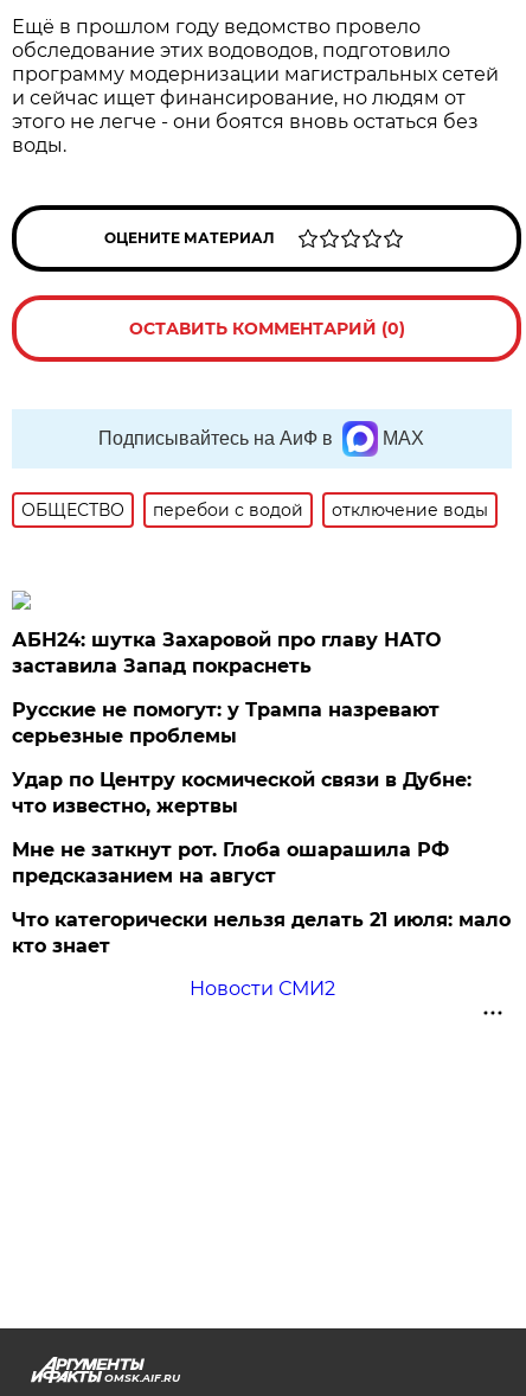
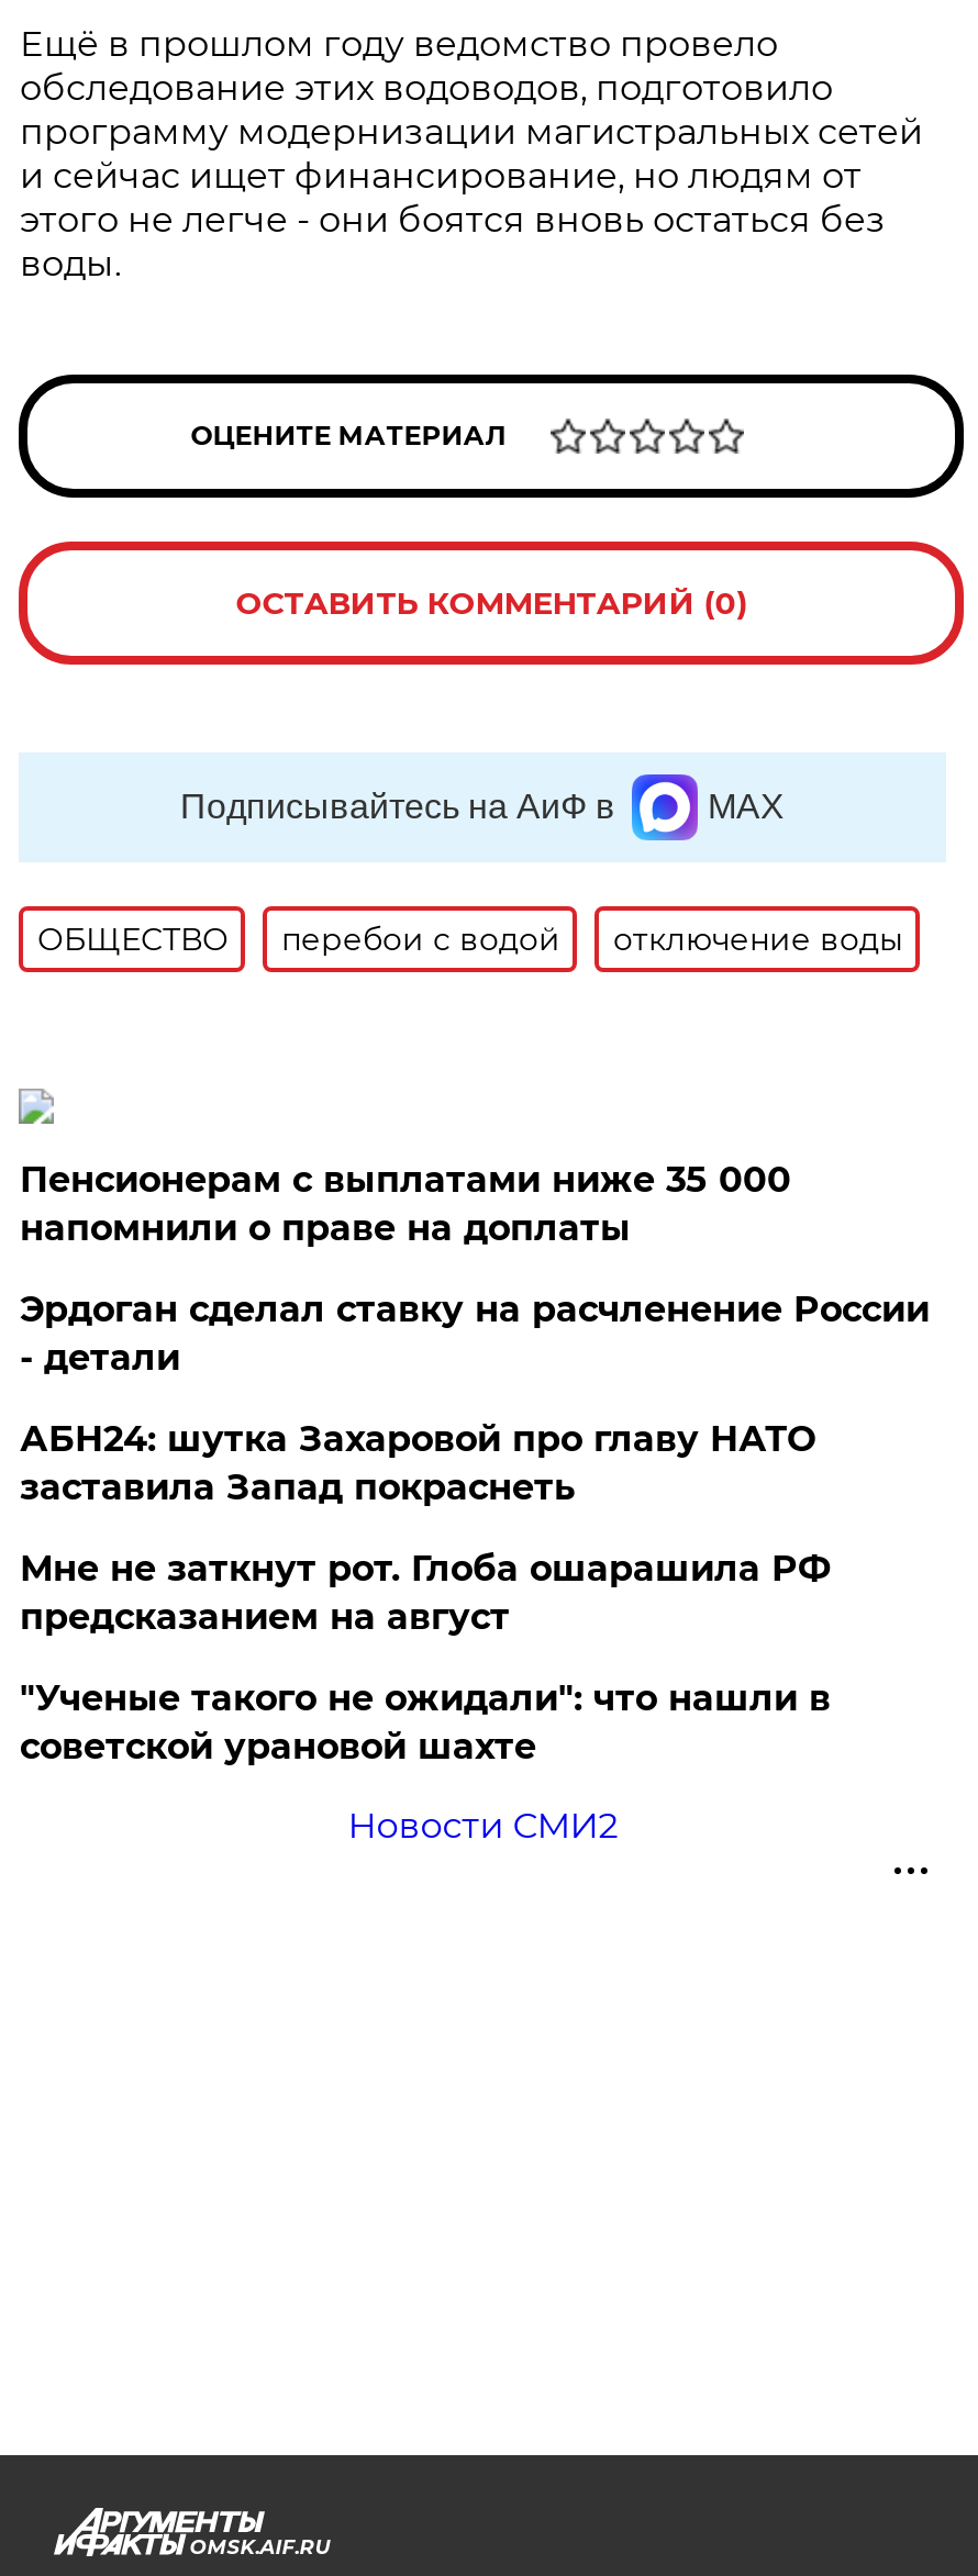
+ Пенсионерам с выплатами ниже 35 000
+ напомнили о праве на доплаты
+ Эрдоган сделал ставку на расчленение России
+ - детали

moved down: АБН24: шутка Захаровой про главу НАТО | заставила Запад покраснеть

- Русские не помогут: у Трампа назревают
- серьезные проблемы
- Удар по Центру космической связи в Дубне:
- что известно, жертвы

- Что категорически нельзя делать 21 июля: мало
- кто знает
+ "Ученые такого не ожидали": что нашли в
+ советской урановой шахте
